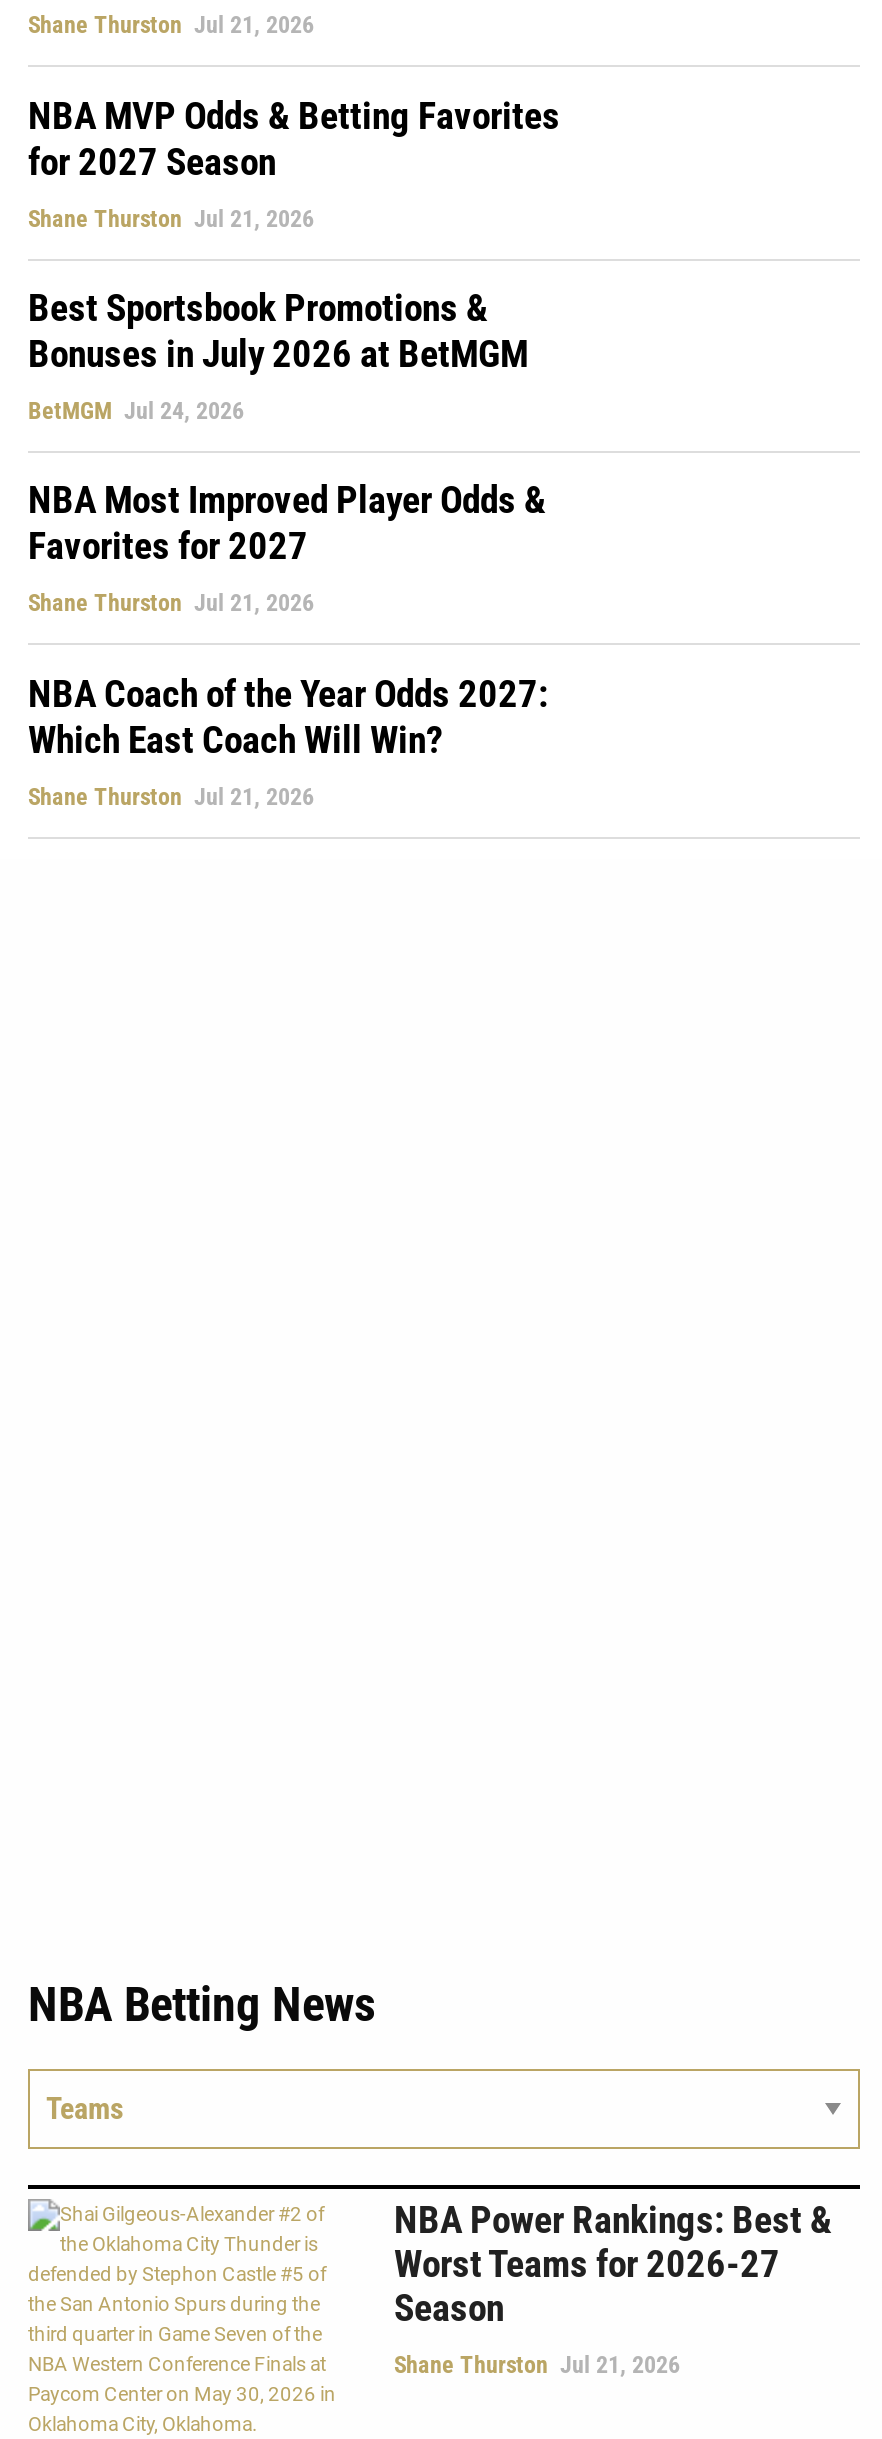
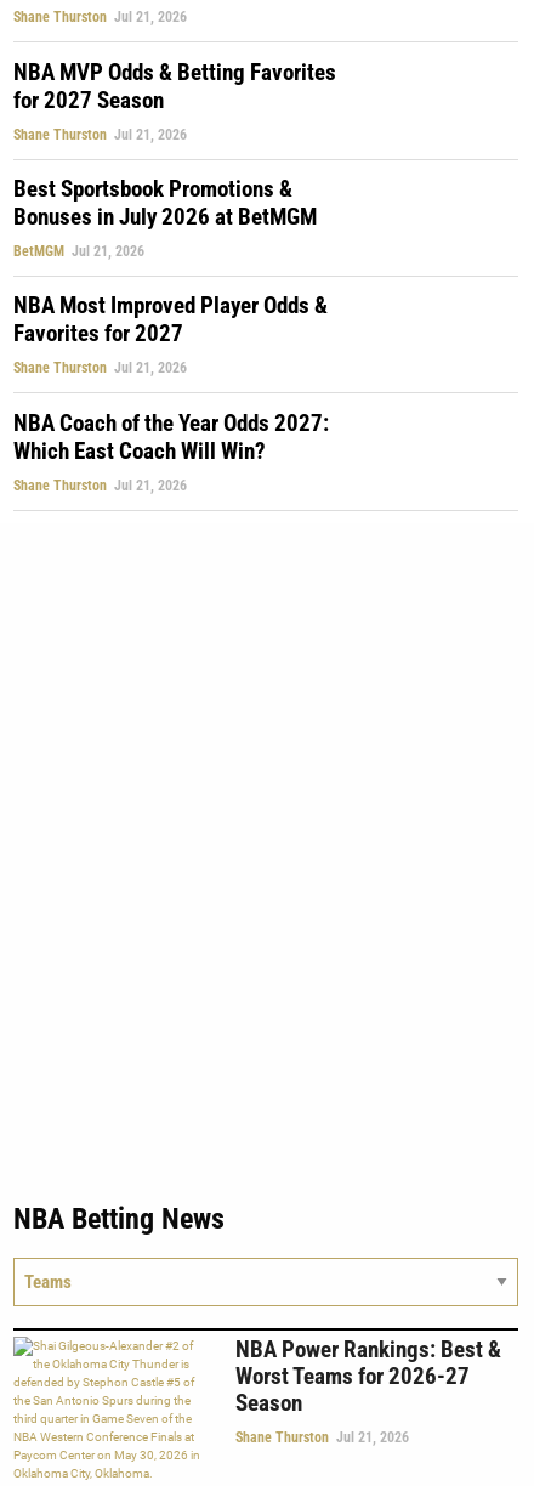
- BetMGM Jul 24, 2026
+ BetMGM Jul 21, 2026
